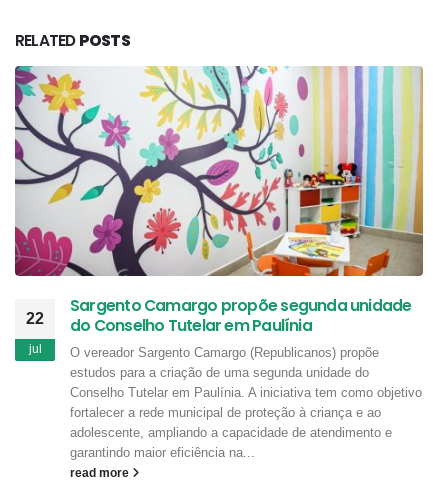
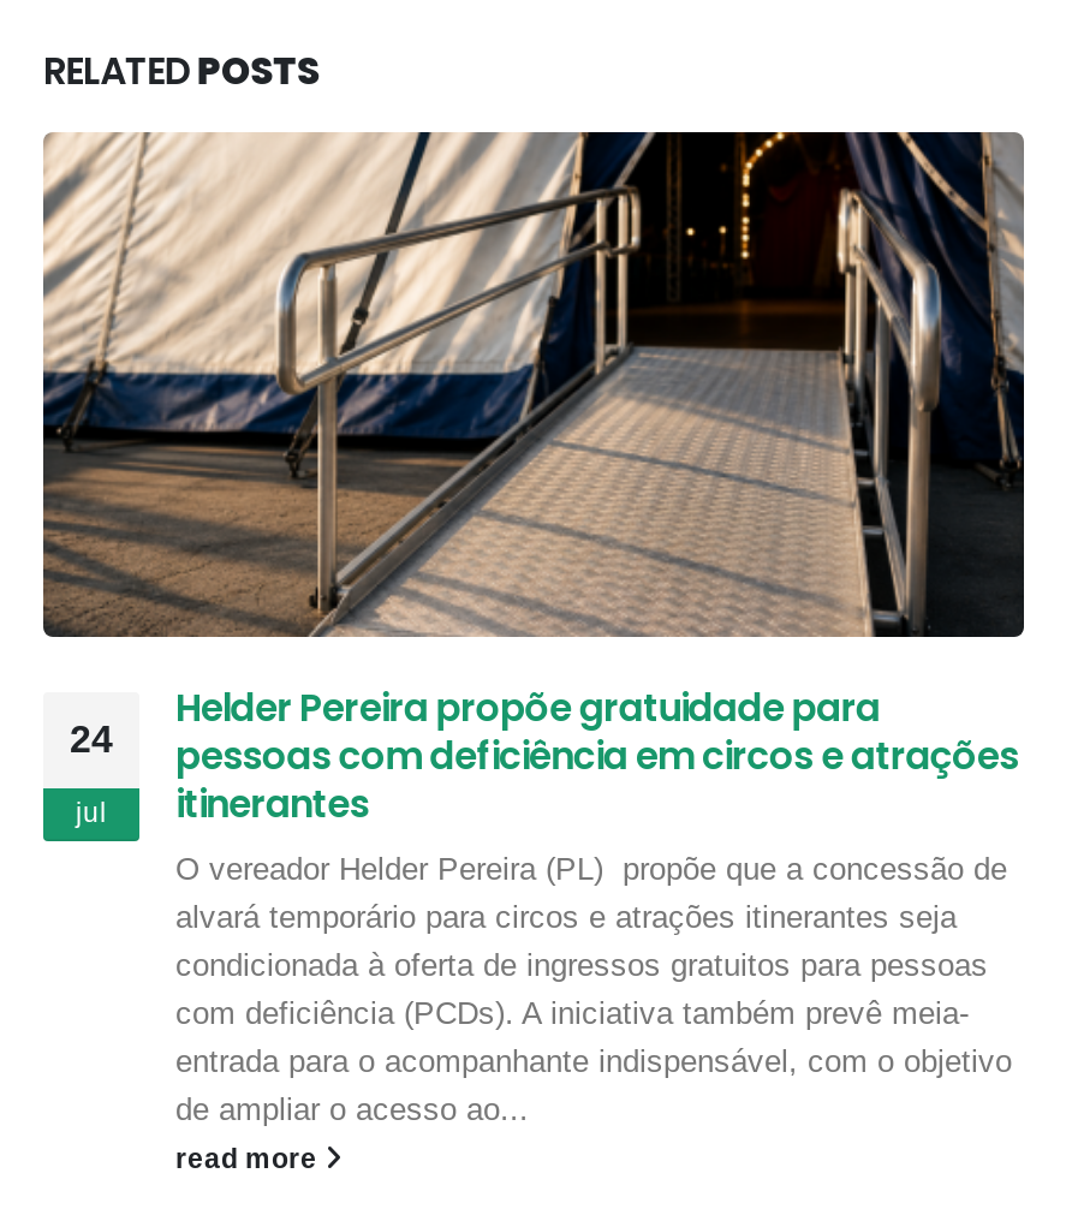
- [image]
- Sargento Camargo propõe segunda unidade
- do Conselho Tutelar em Paulínia
- O vereador Sargento Camargo (Republicanos) propõe
- estudos para a criação de uma segunda unidade do
- Conselho Tutelar em Paulínia. A iniciativa tem como objetivo
- fortalecer a rede municipal de proteção à criança e ao
- adolescente, ampliando a capacidade de atendimento e
- garantindo maior eficiência na...
+ [image]
+ Helder Pereira propõe gratuidade para
+ pessoas com deficiência em circos e atrações
+ itinerantes
+ O vereador Helder Pereira (PL) propõe que a concessão de
+ alvará temporário para circos e atrações itinerantes seja
+ condicionada à oferta de ingressos gratuitos para pessoas
+ com deficiência (PCDs). A iniciativa também prevê meia-
+ entrada para o acompanhante indispensável, com o objetivo
+ de ampliar o acesso ao...

- 22
+ 24
